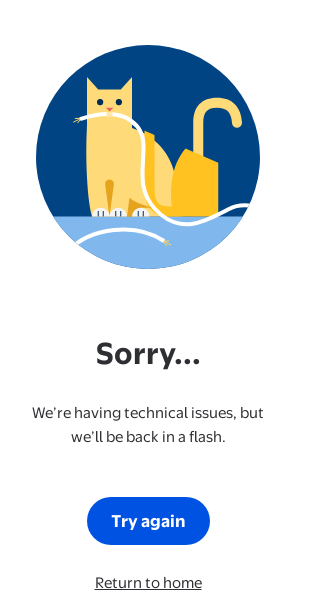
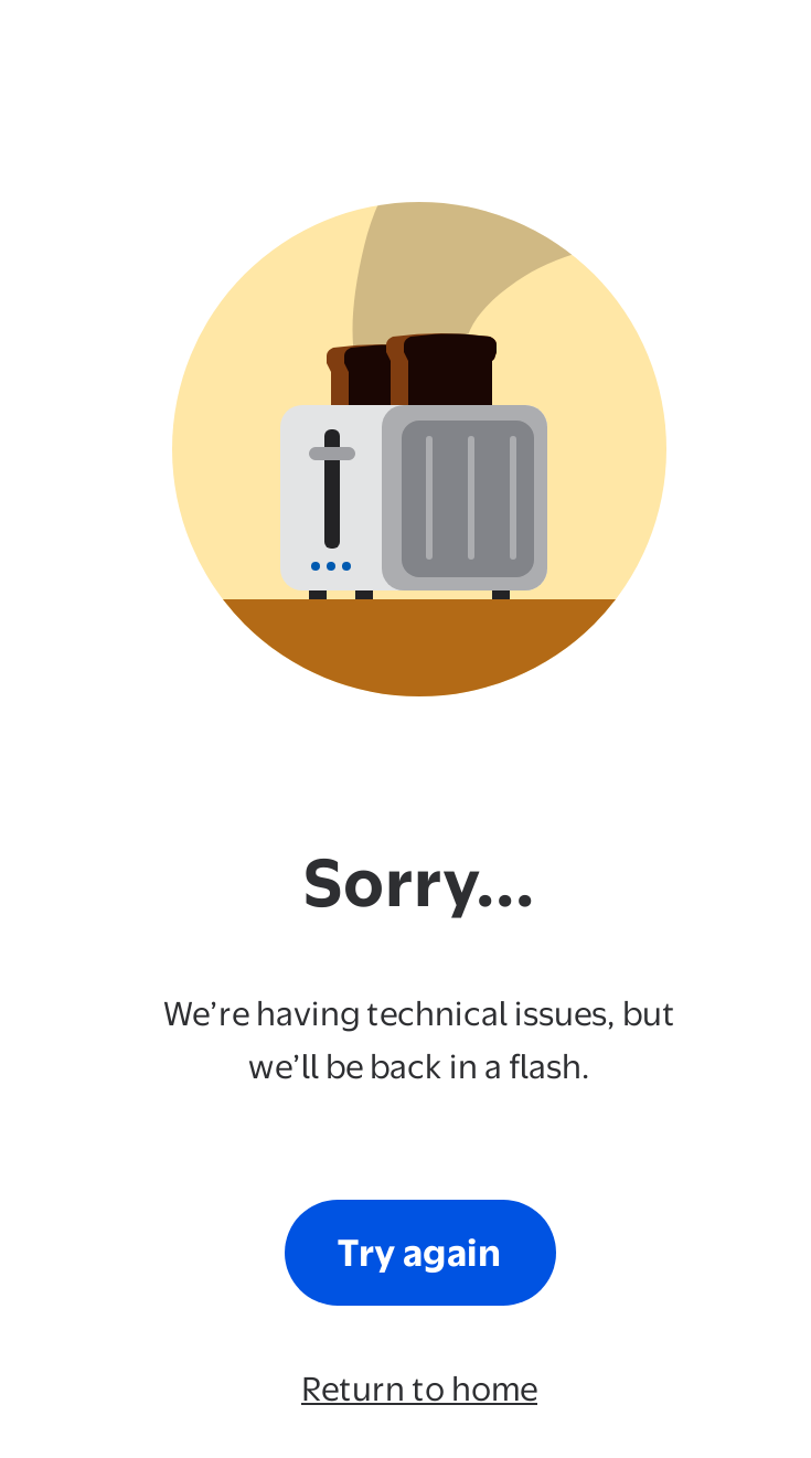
- [image]
+ [image]
